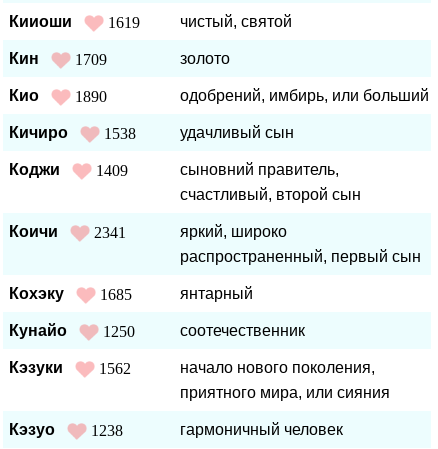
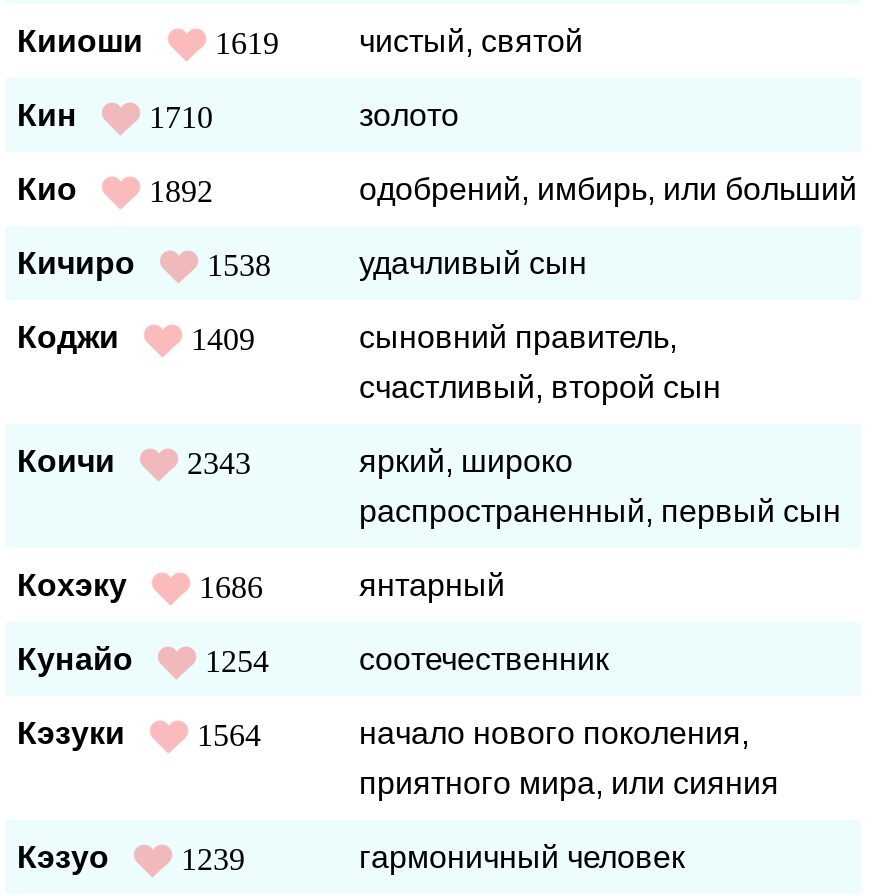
- 1709
+ 1710

- 1890
+ 1892

- 2341
+ 2343

- 1685
+ 1686

- 1250
+ 1254

- 1562
+ 1564

- 1238
+ 1239
